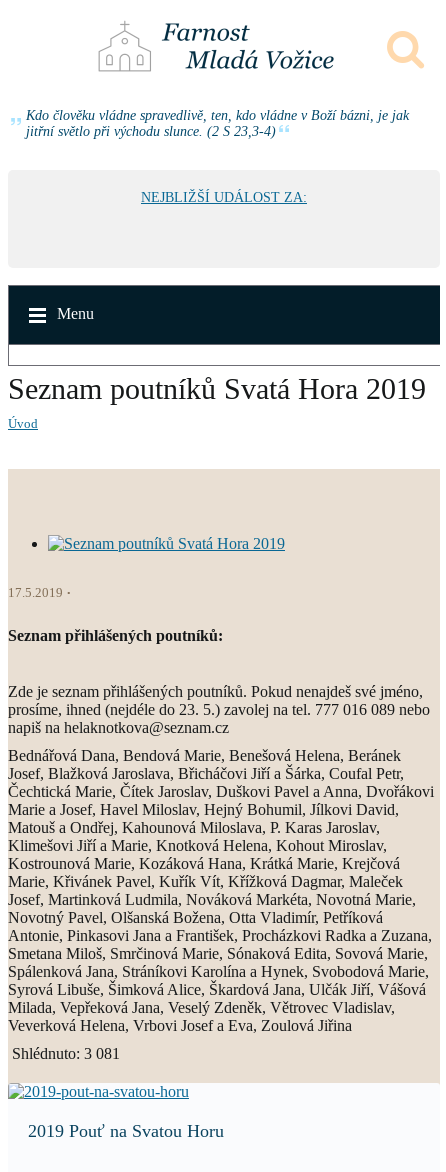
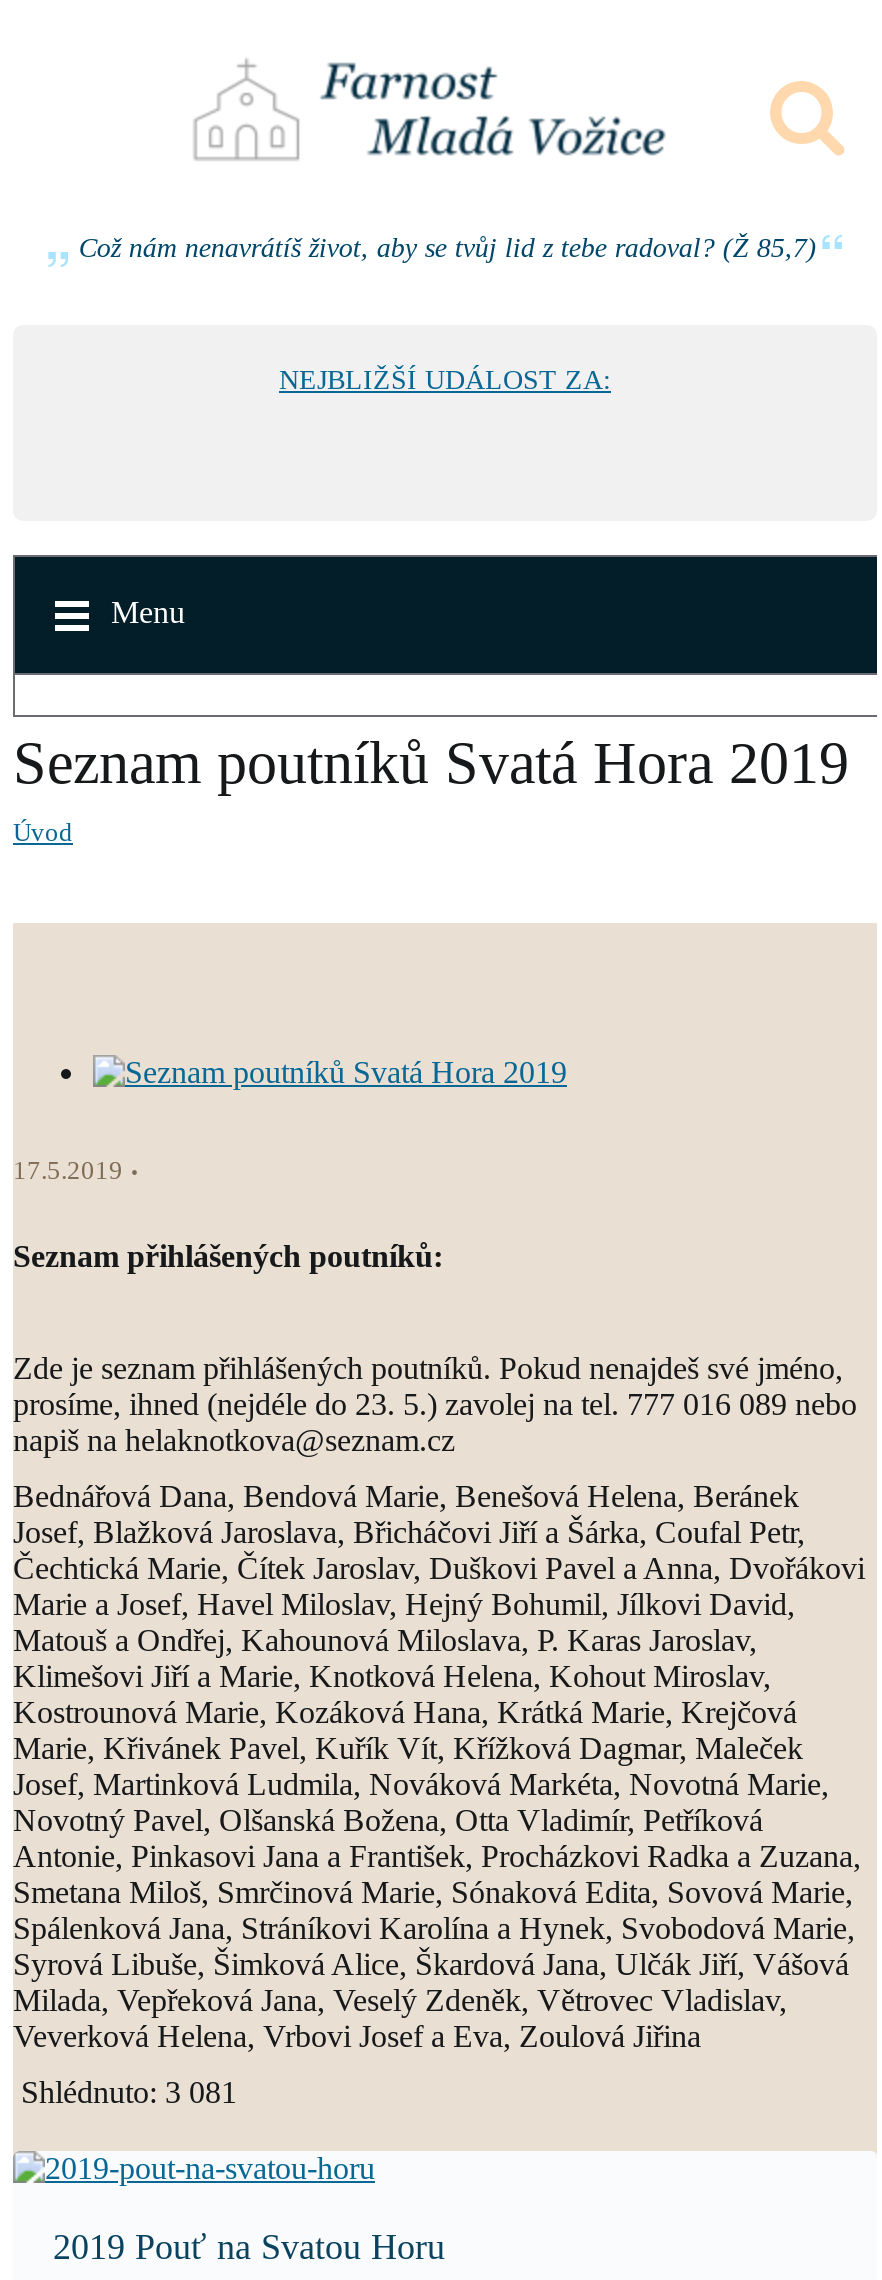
- Kdo člověku vládne spravedlivě, ten, kdo vládne v Boží bázni, je jak
- jitřní světlo při východu slunce. (2 S 23,3-4)
+ Což nám nenavrátíš život, aby se tvůj lid z tebe radoval? (Ž 85,7)
